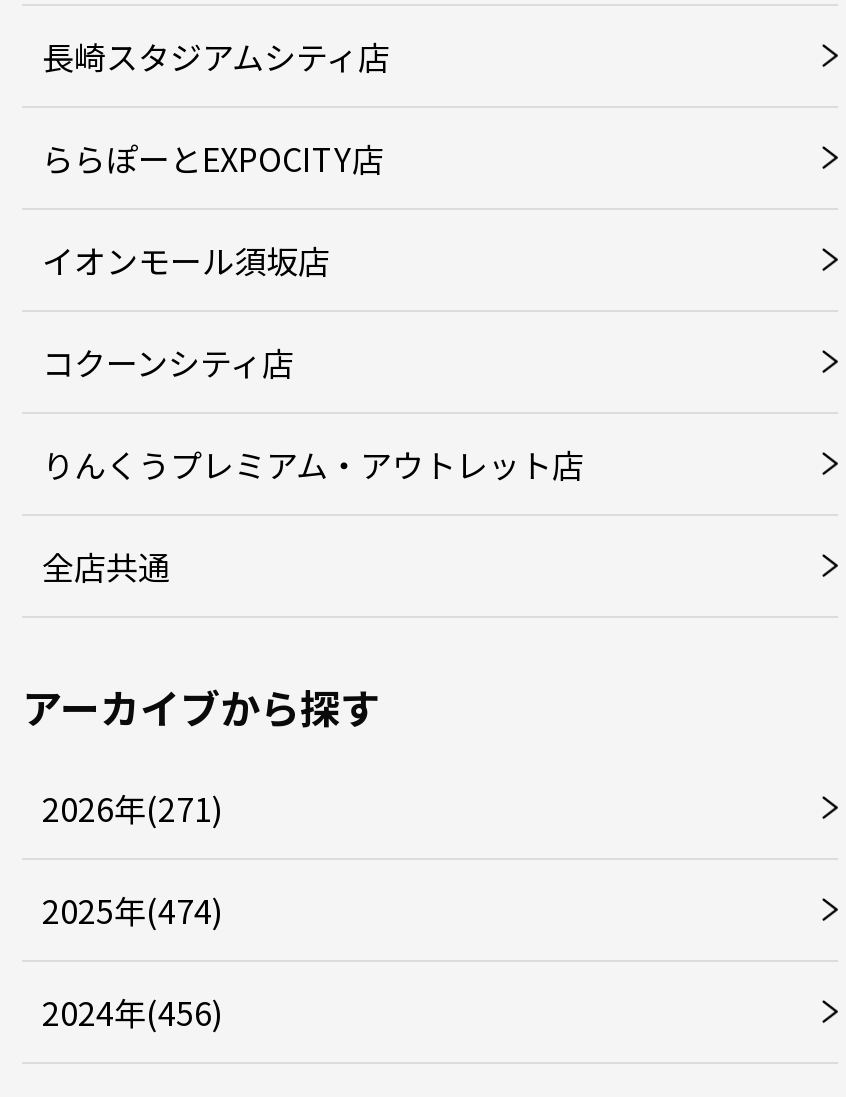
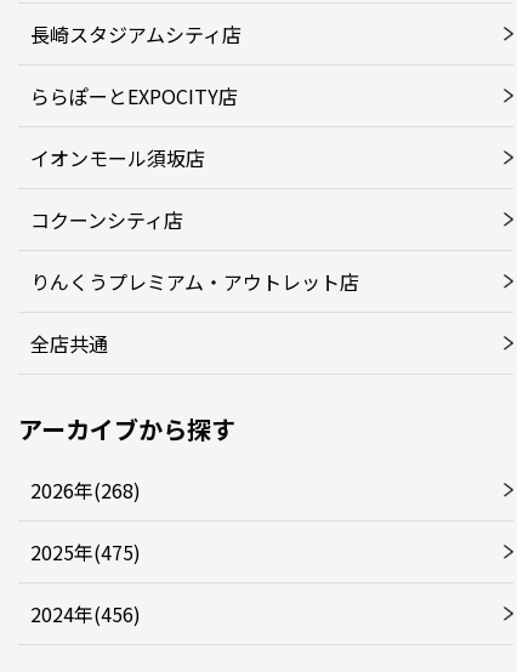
- 2026年(271)
+ 2026年(268)

- 2025年(474)
+ 2025年(475)
